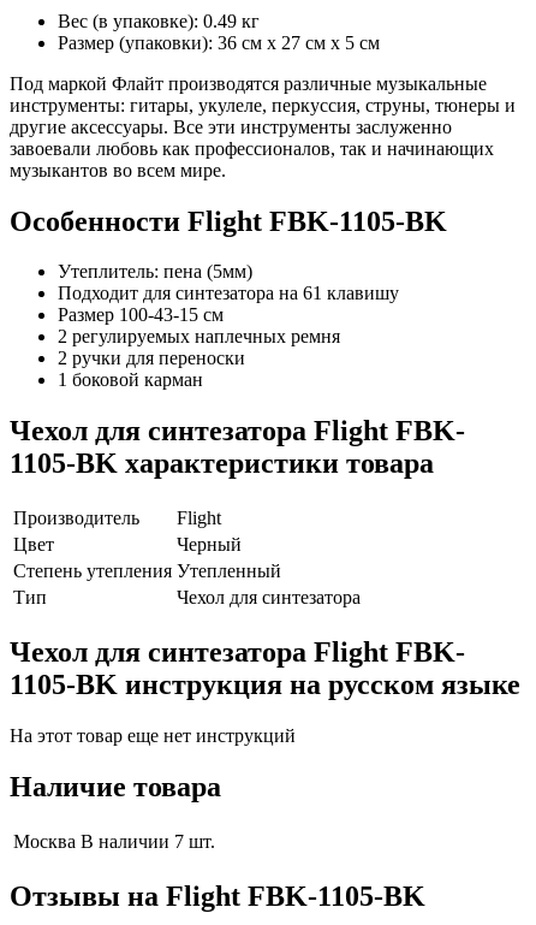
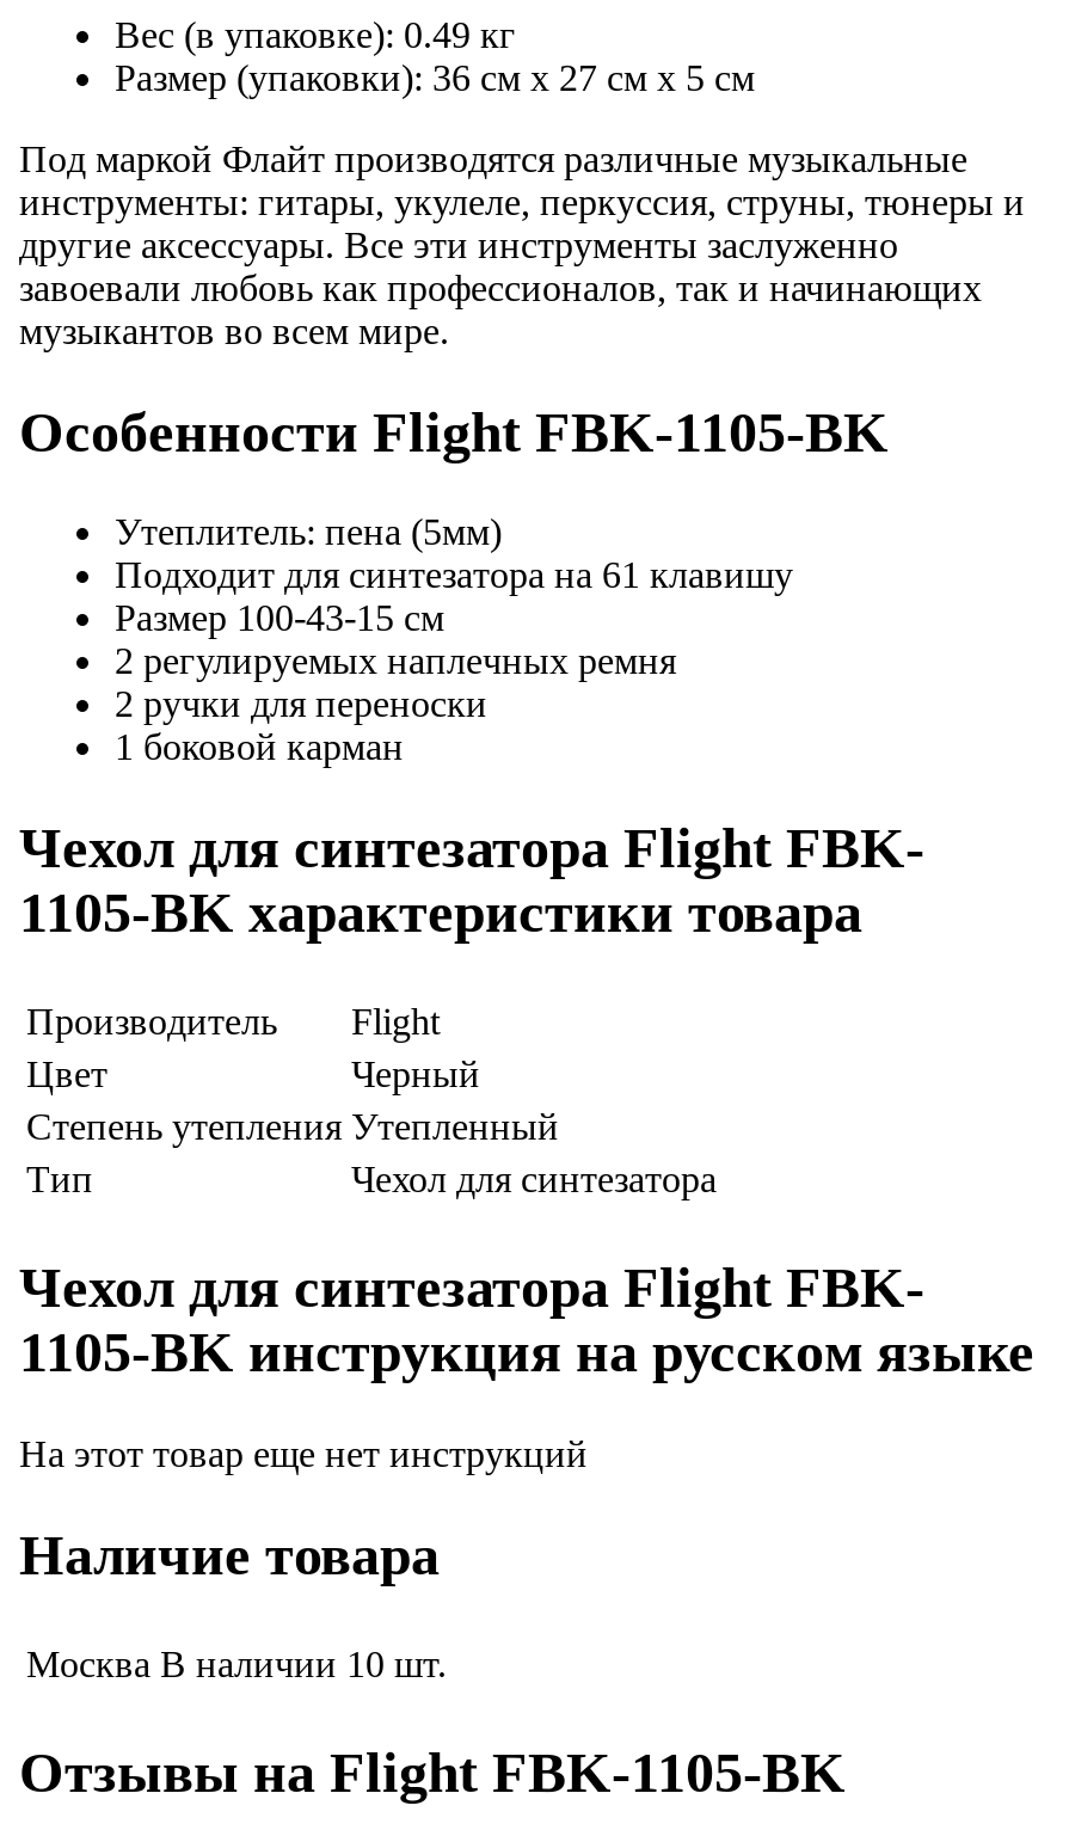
- Москва В наличии 7 шт.
+ Москва В наличии 10 шт.
